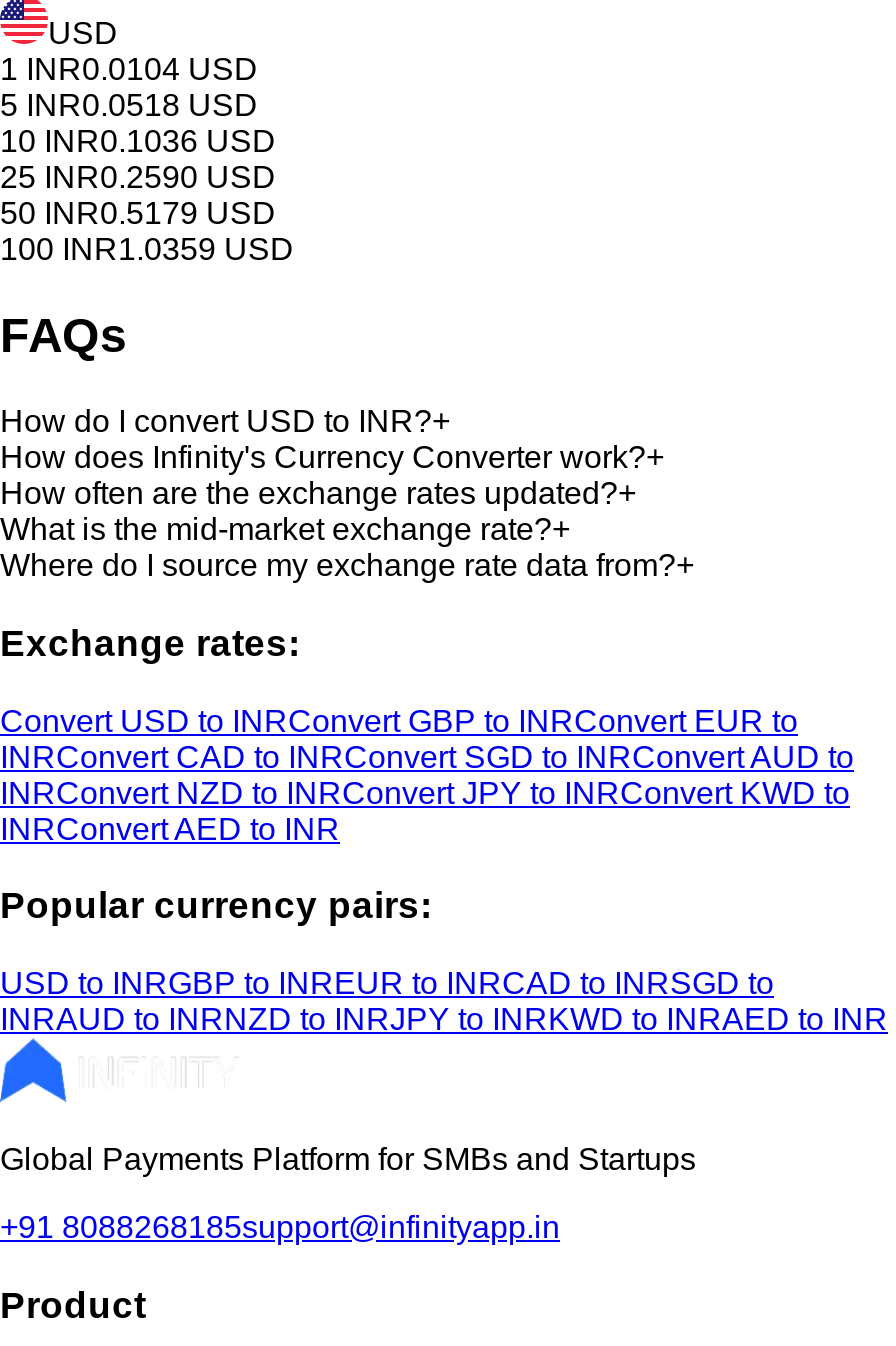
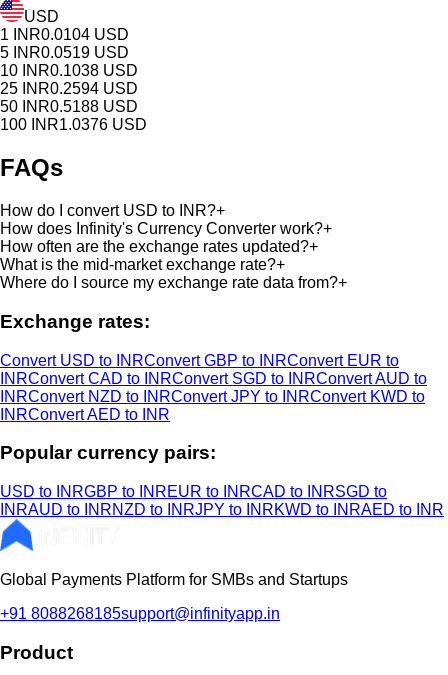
- 5 INR0.0518 USD
+ 5 INR0.0519 USD

- 10 INR0.1036 USD
+ 10 INR0.1038 USD

- 25 INR0.2590 USD
+ 25 INR0.2594 USD

- 50 INR0.5179 USD
+ 50 INR0.5188 USD

- 100 INR1.0359 USD
+ 100 INR1.0376 USD
